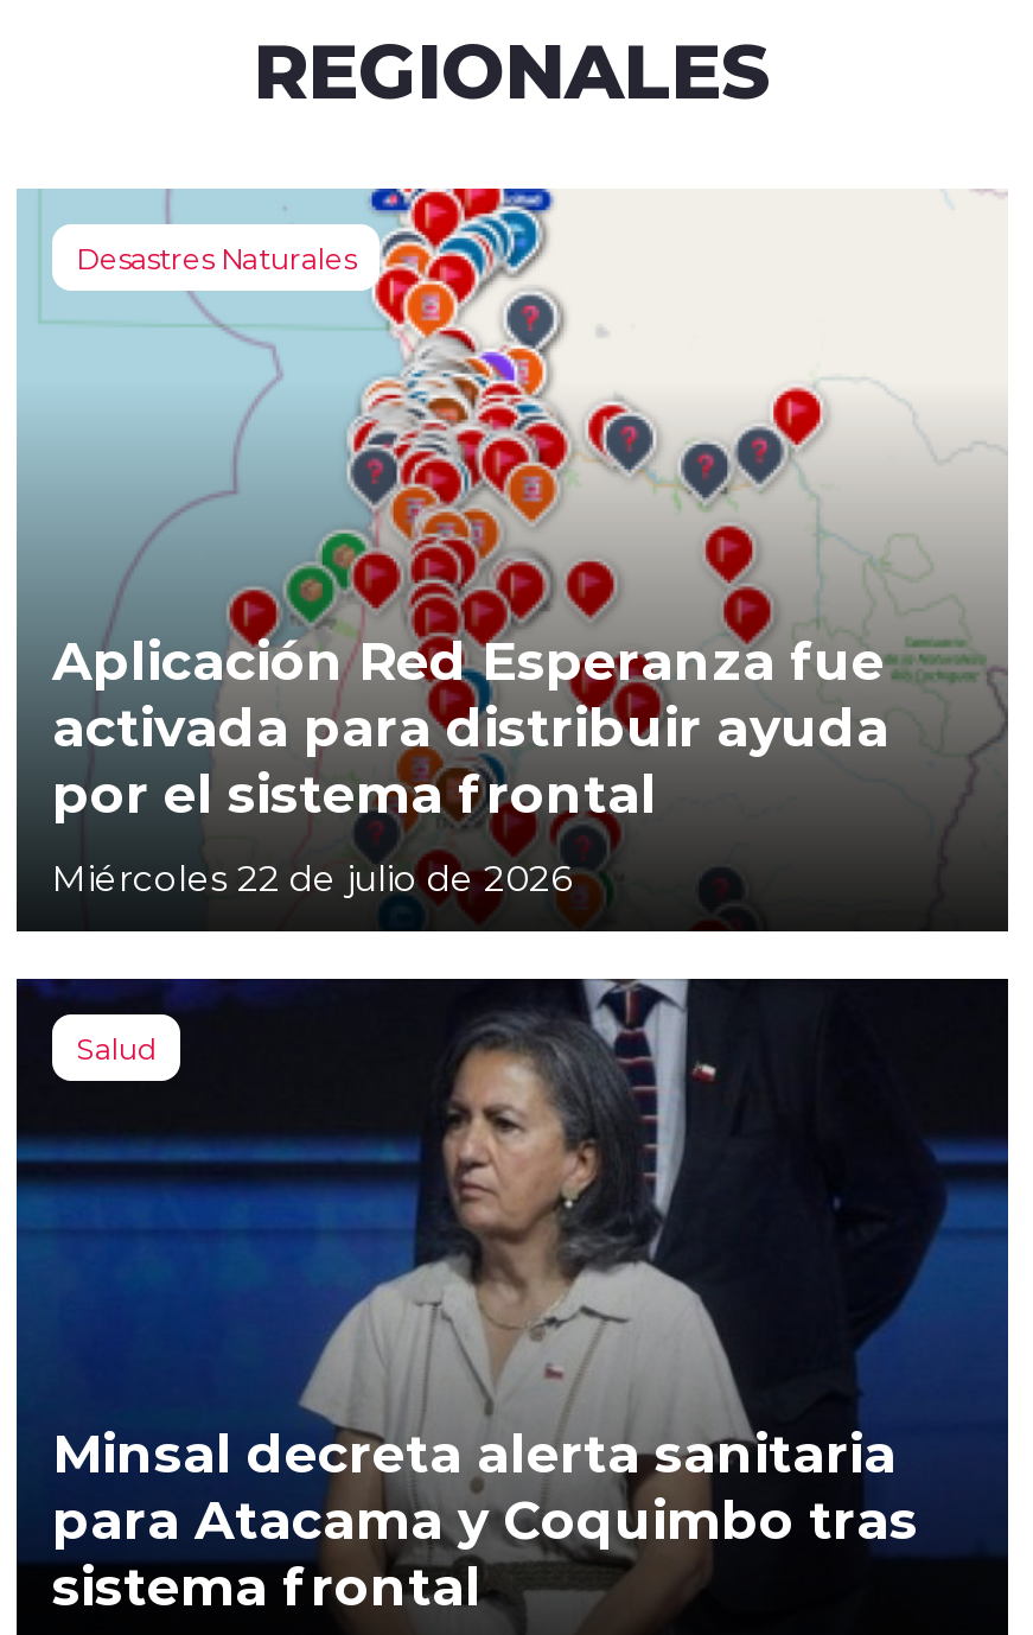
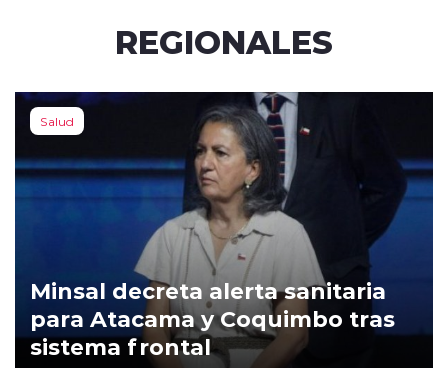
- [image]
- Desastres Naturales

- Aplicación Red Esperanza fue
- activada para distribuir ayuda
- por el sistema frontal
- Miércoles 22 de julio de 2026
